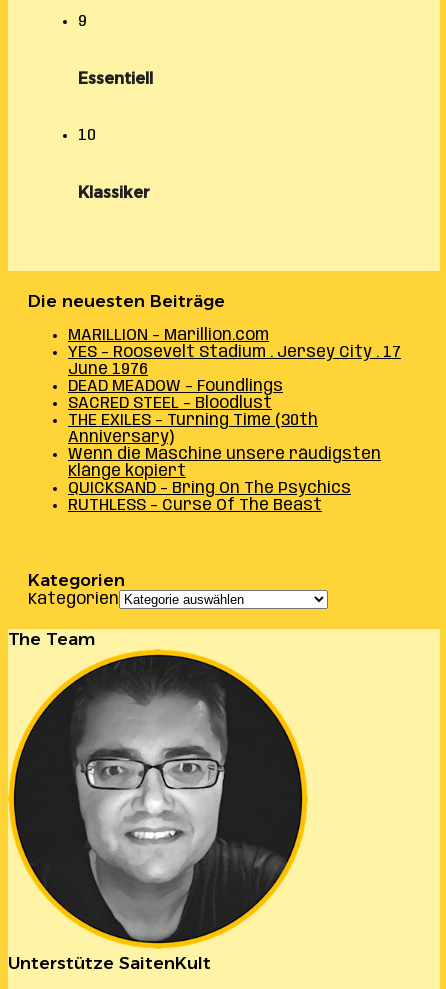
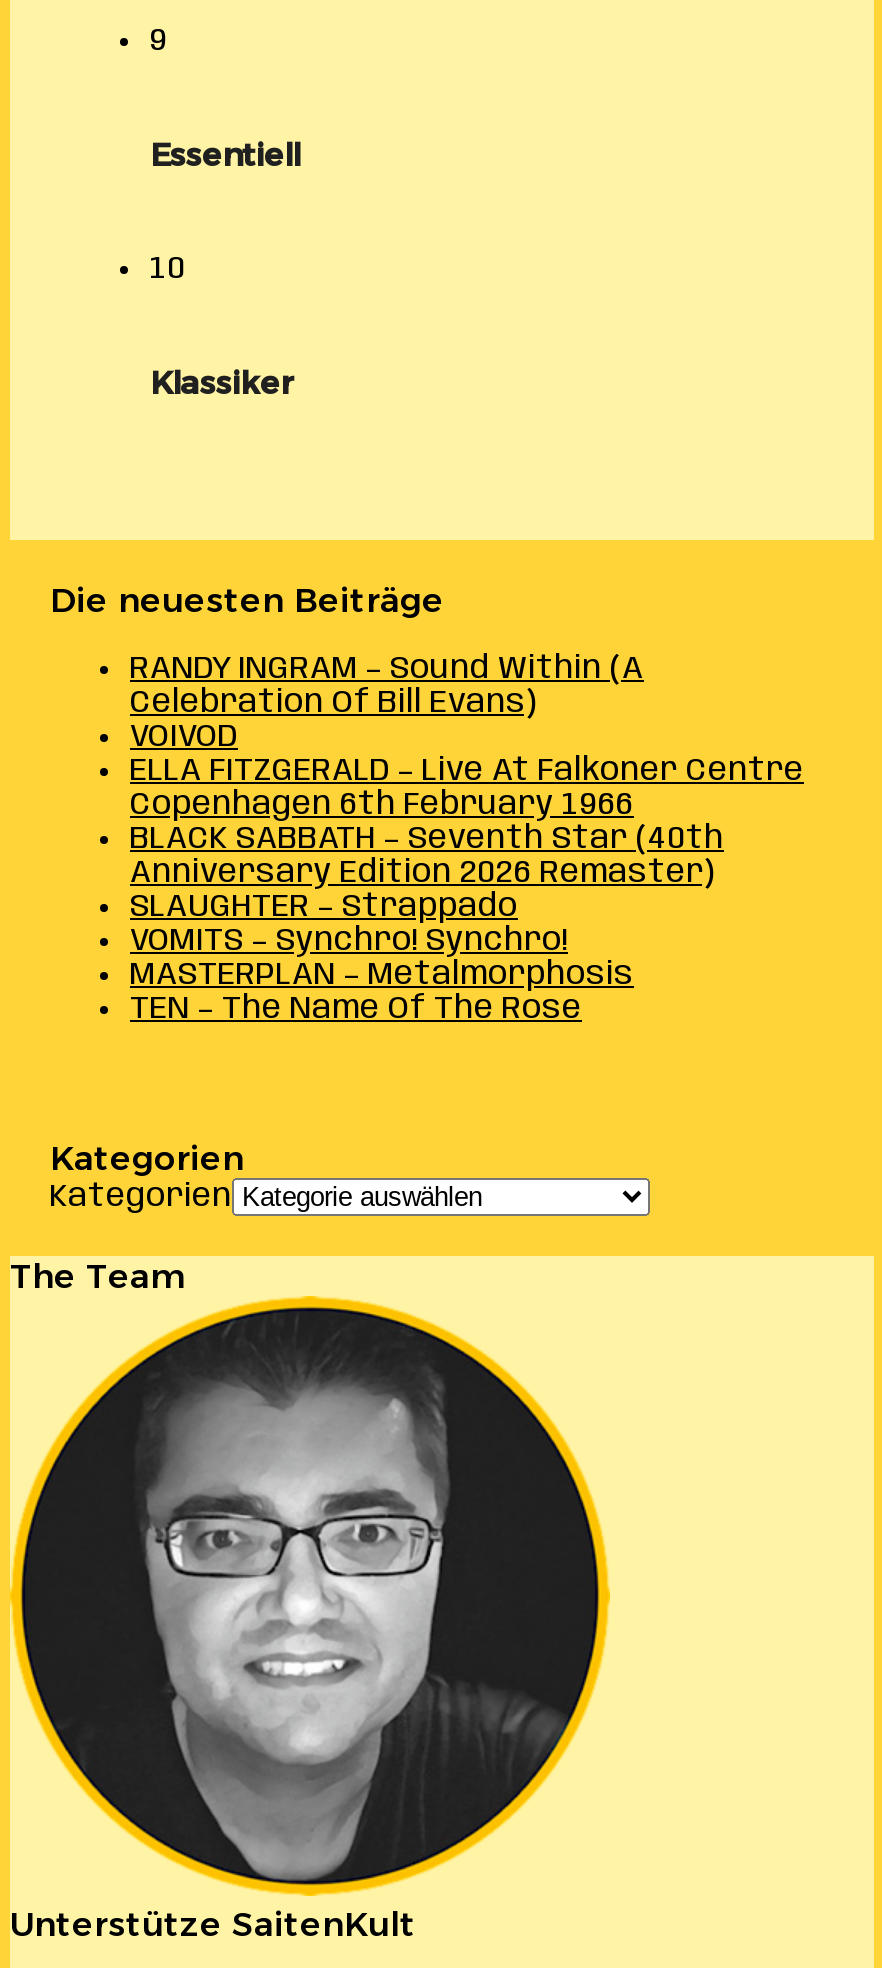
- MARILLION – Marillion.com
- YES – Roosevelt Stadium . Jersey City . 17
- June 1976
- DEAD MEADOW – Foundlings
- SACRED STEEL – Bloodlust
- THE EXILES – Turning Time (30th
- Anniversary)
- Wenn die Maschine unsere räudigsten
- Klänge kopiert
- QUICKSAND – Bring On The Psychics
- RUTHLESS – Curse Of The Beast
+ RANDY INGRAM – Sound Within (A
+ Celebration Of Bill Evans)
+ VOIVOD
+ ELLA FITZGERALD – Live At Falkoner Centre
+ Copenhagen 6th February 1966
+ BLACK SABBATH – Seventh Star (40th
+ Anniversary Edition 2026 Remaster)
+ SLAUGHTER – Strappado
+ VOMITS – Synchro! Synchro!
+ MASTERPLAN – Metalmorphosis
+ TEN – The Name Of The Rose
